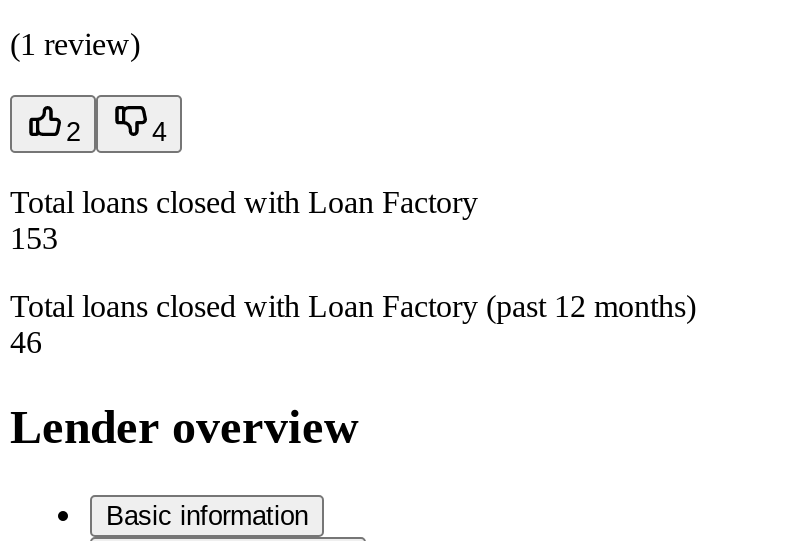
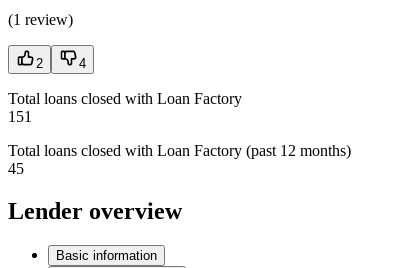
- 153
+ 151

- 46
+ 45
